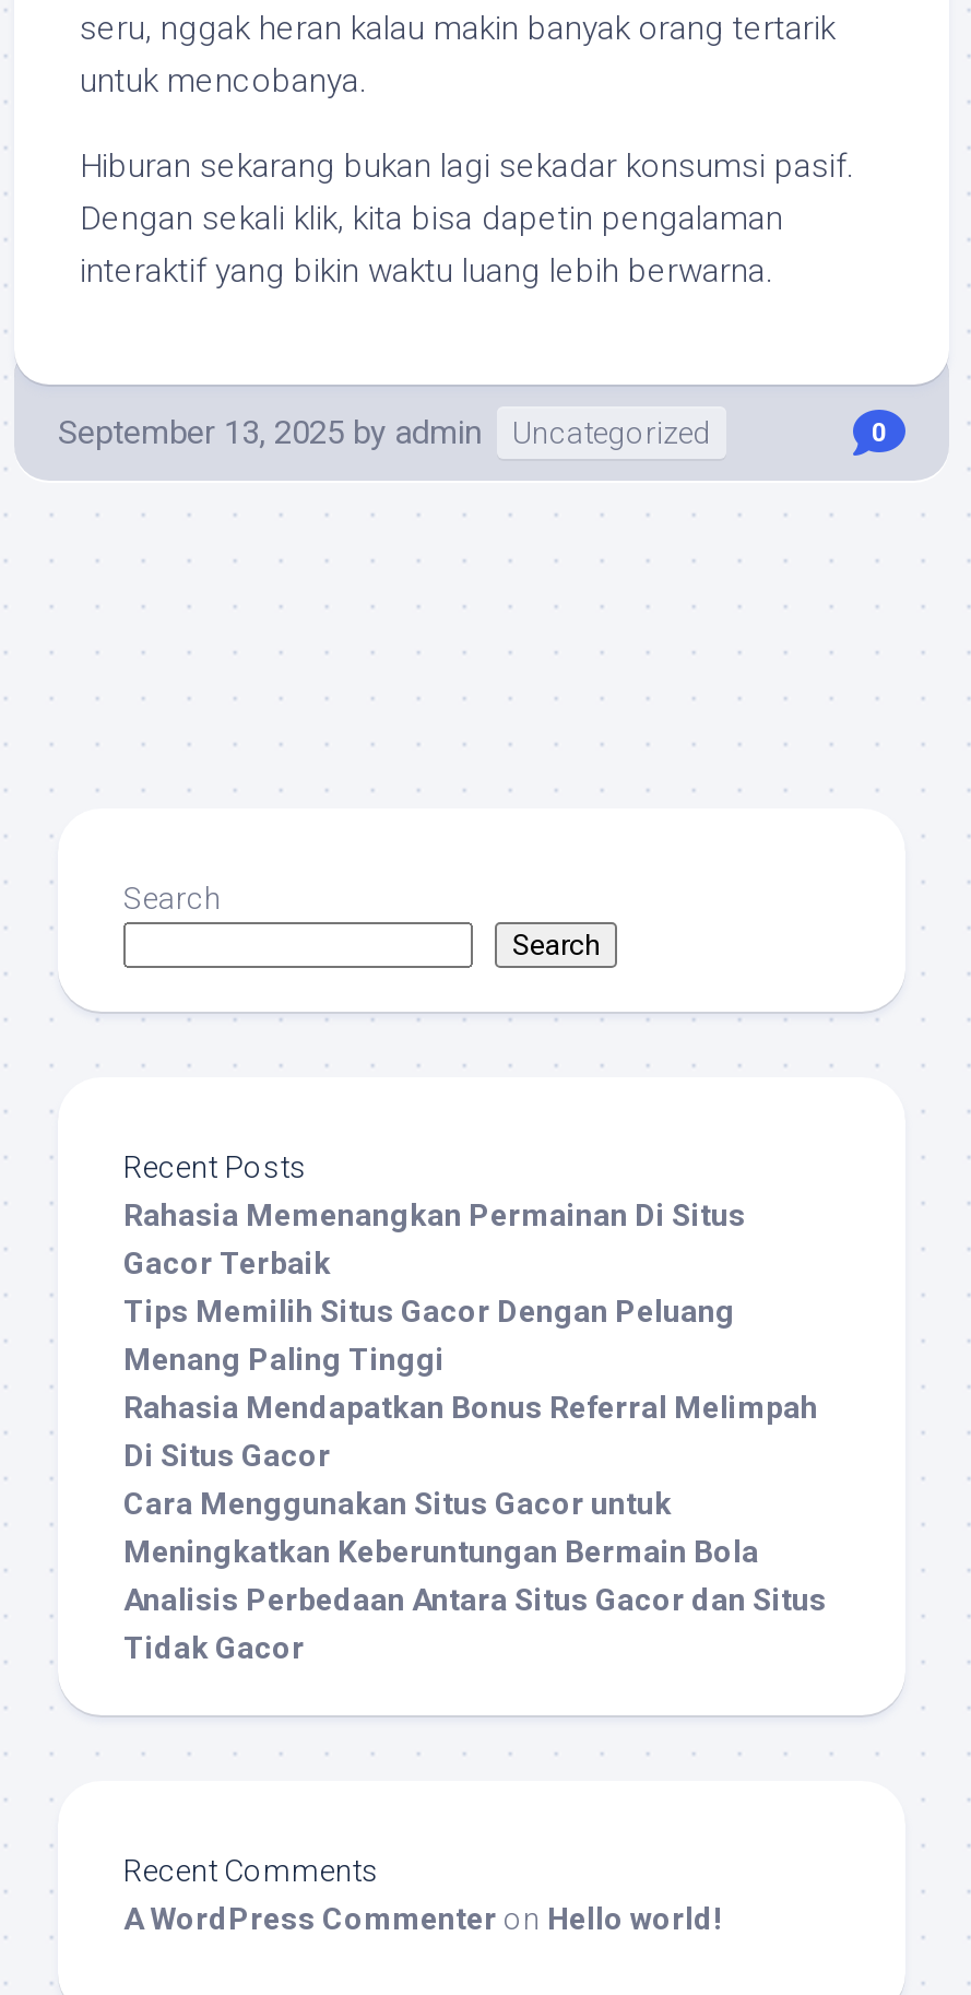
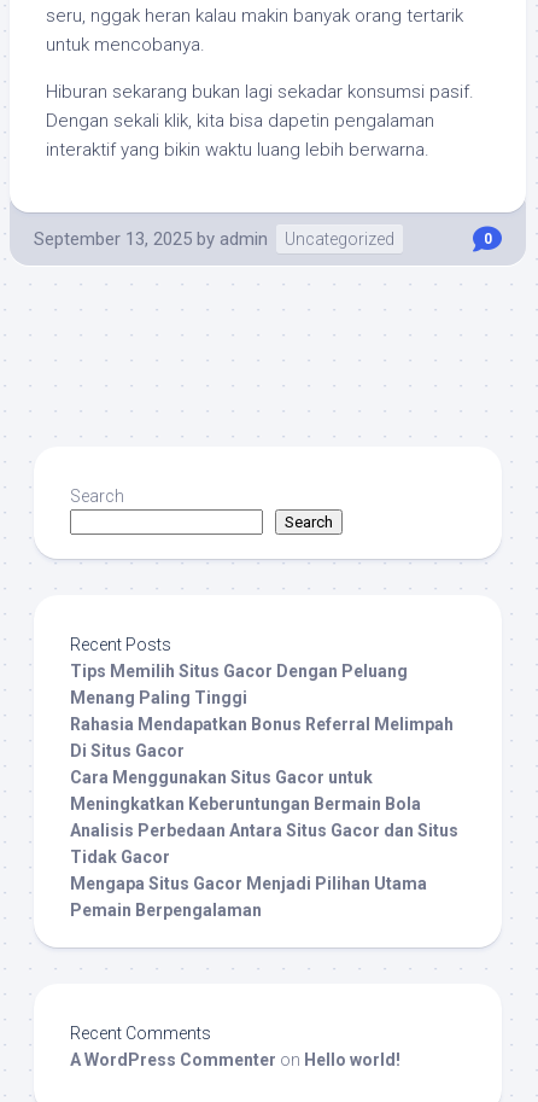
- Rahasia Memenangkan Permainan Di Situs
- Gacor Terbaik

moved up: Tips Memilih Situs Gacor Dengan Peluang | Menang Paling Tinggi | Rahasia Mendapatkan Bonus Referral Melimpah | Di Situs Gacor | Cara Menggunakan Situs Gacor untuk | Meningkatkan Keberuntungan Bermain Bola | Analisis Perbedaan Antara Situs Gacor dan Situs | Tidak Gacor

+ Mengapa Situs Gacor Menjadi Pilihan Utama
+ Pemain Berpengalaman
